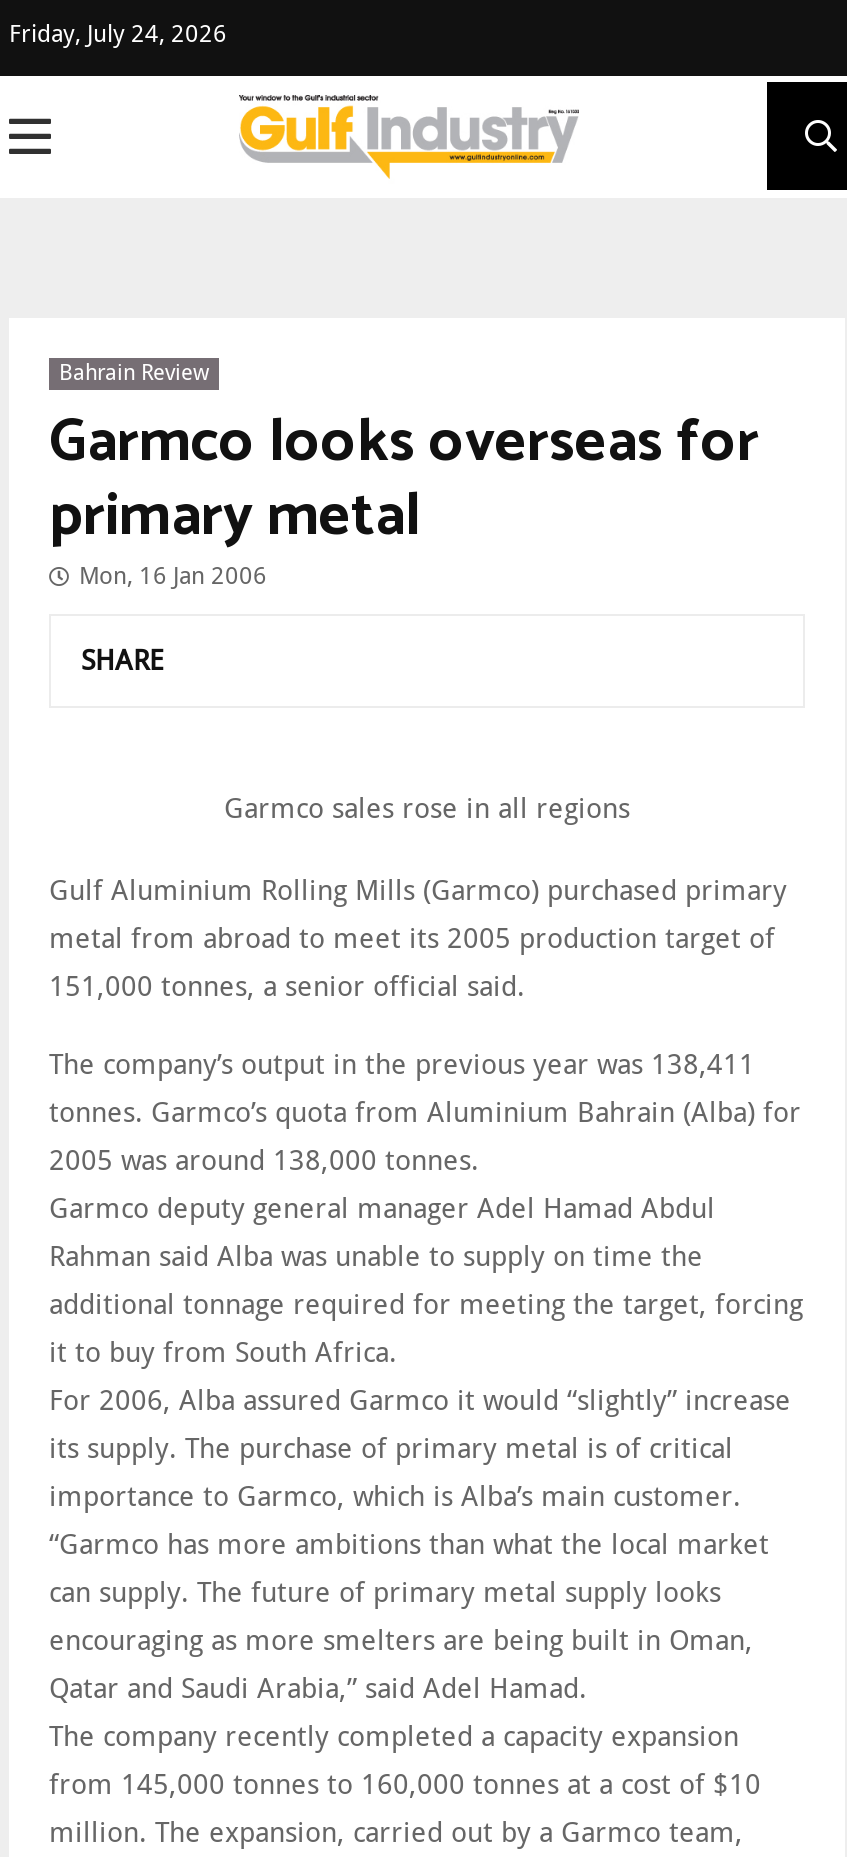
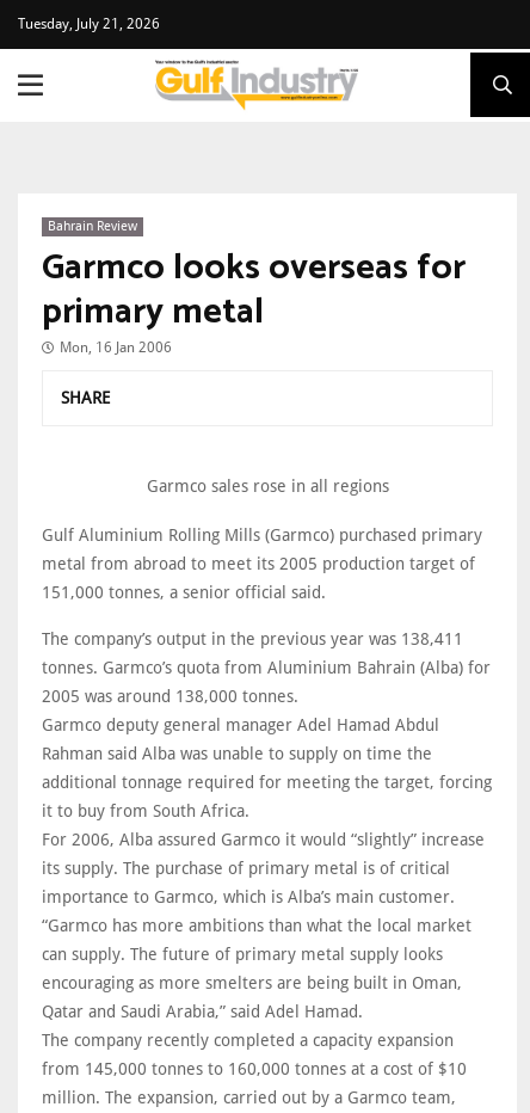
- Friday, July 24, 2026
+ Tuesday, July 21, 2026
